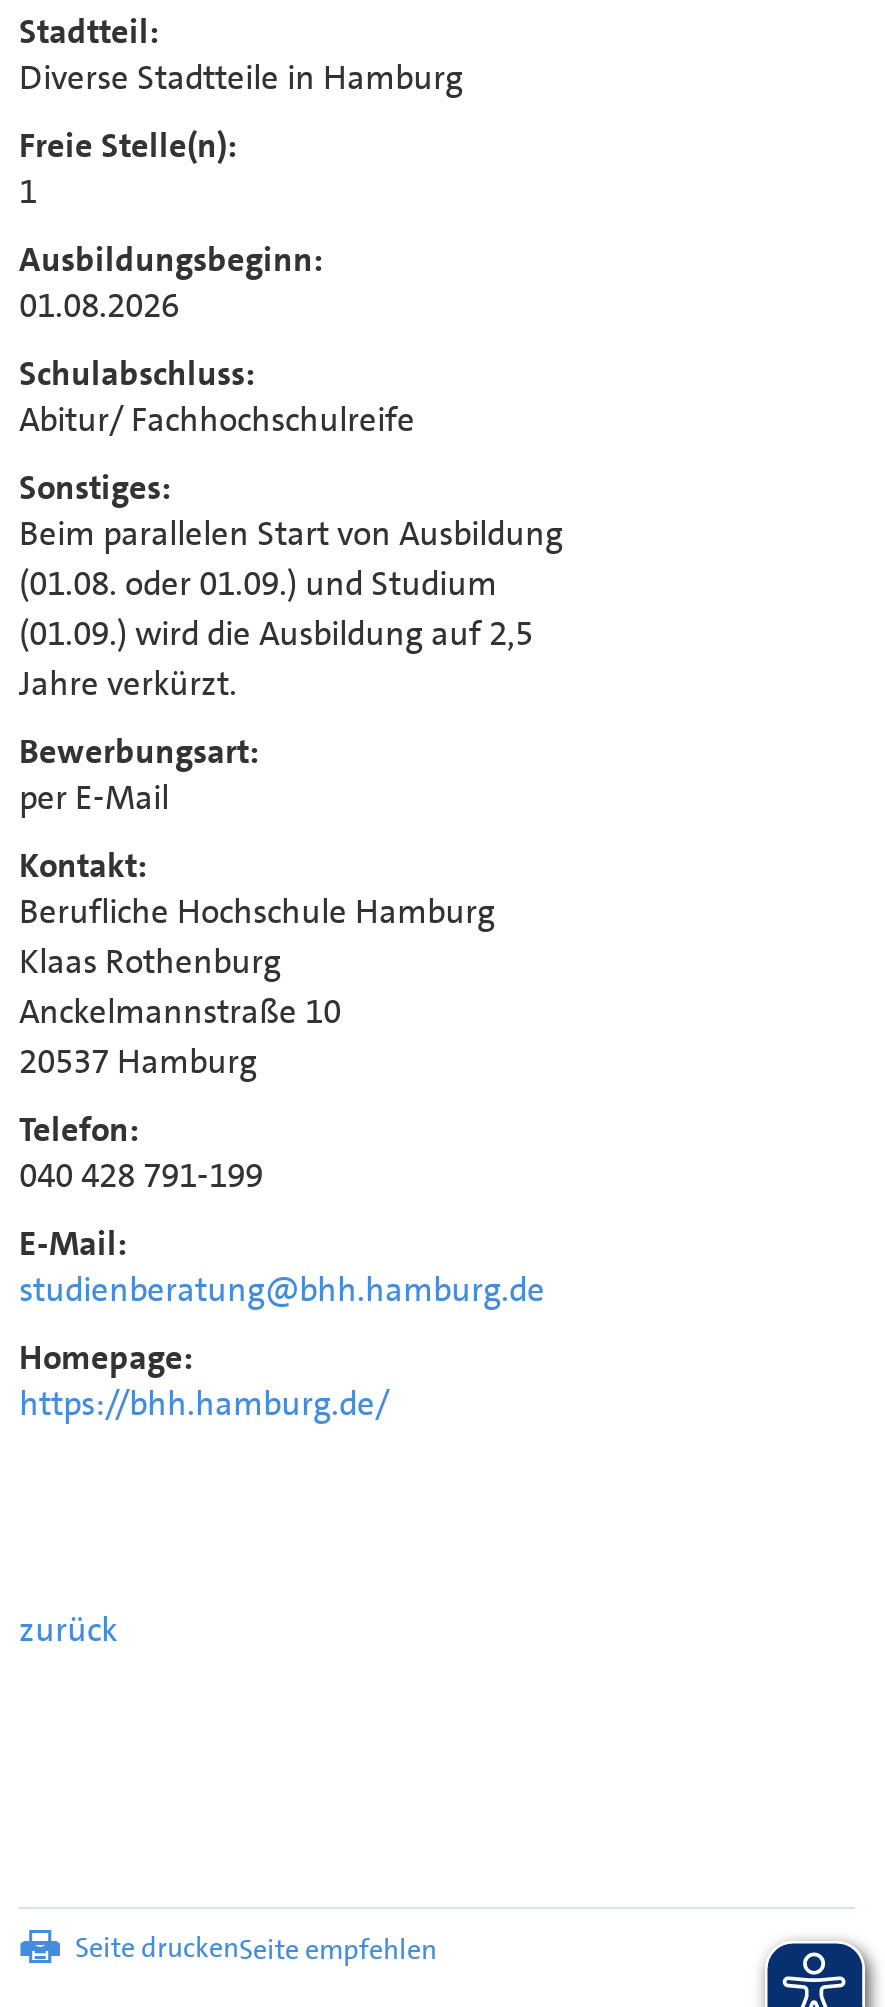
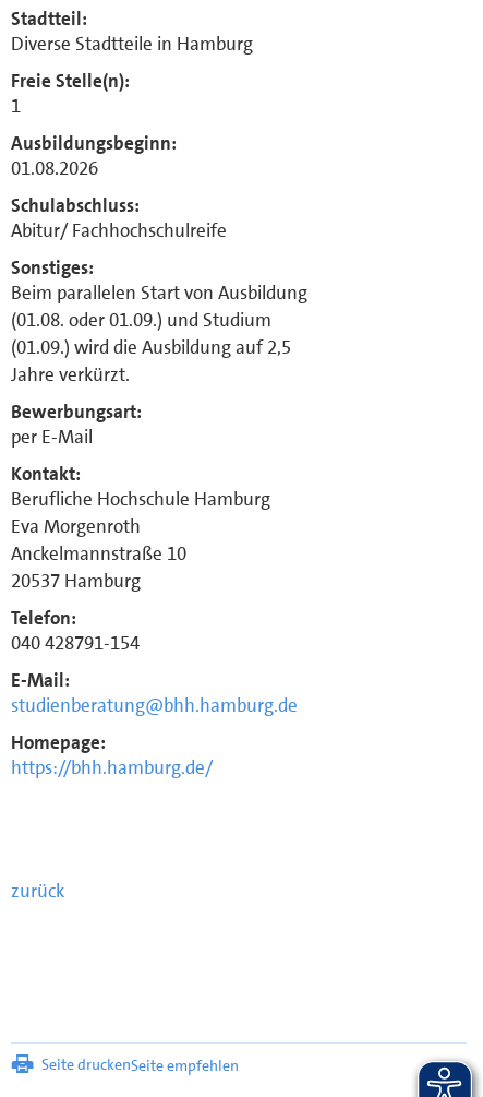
- Klaas Rothenburg
+ Eva Morgenroth

- 040 428 791-199
+ 040 428791-154
